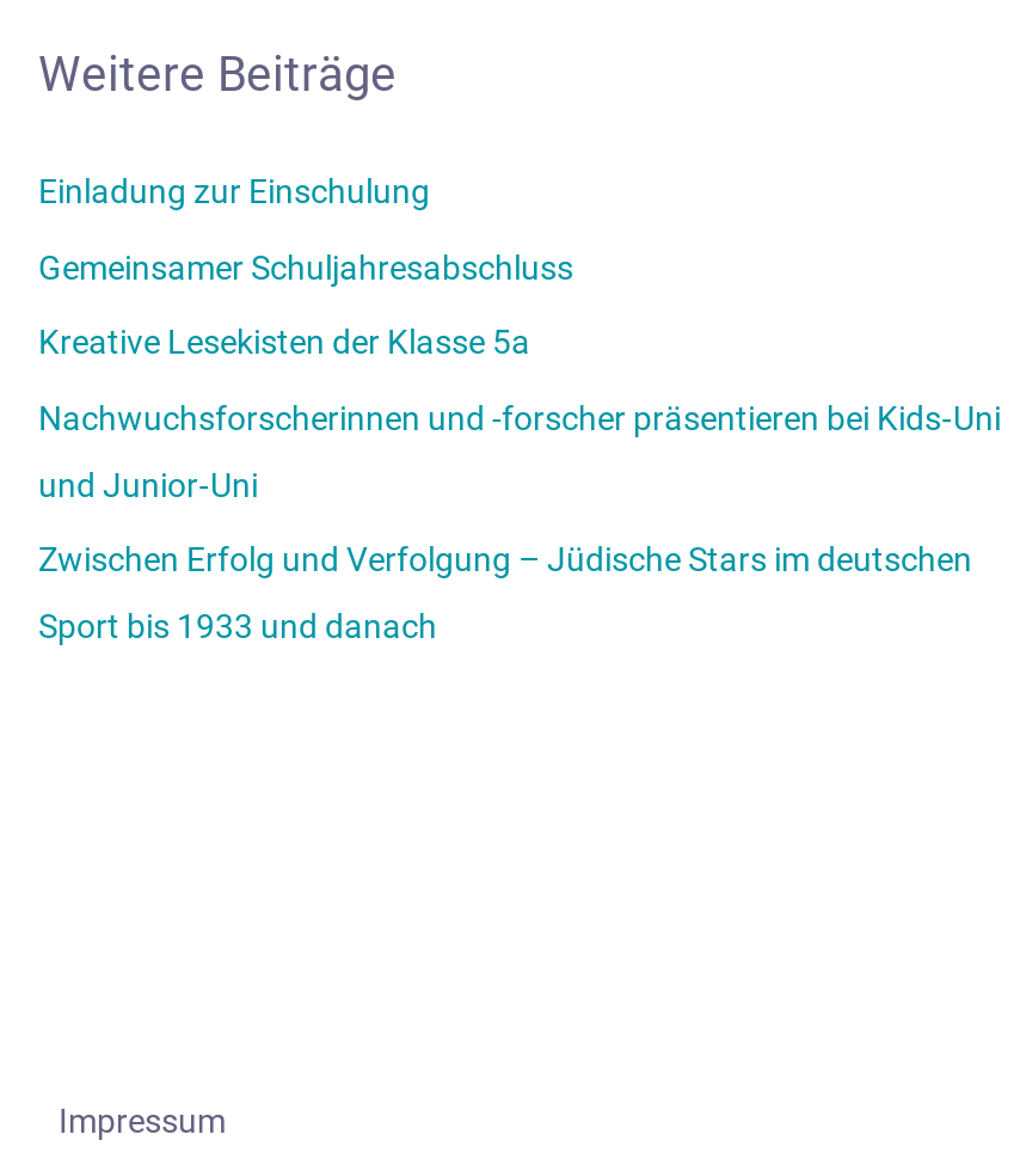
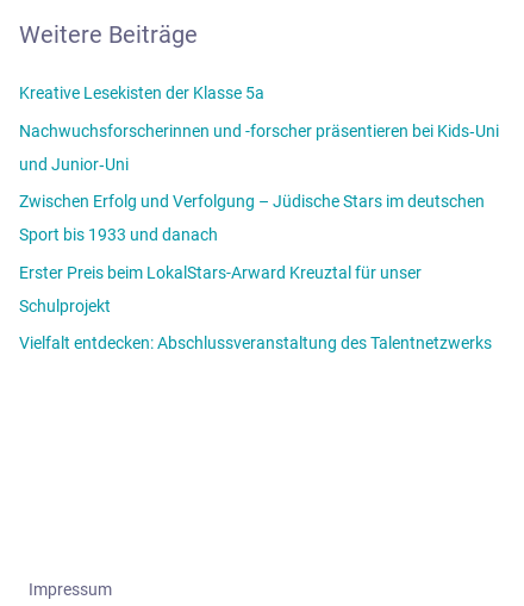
- Einladung zur Einschulung
- Gemeinsamer Schuljahresabschluss

moved up: Kreative Lesekisten der Klasse 5a | Nachwuchsforscherinnen und -forscher präsentieren bei Kids‑Uni | und Junior‑Uni | Zwischen Erfolg und Verfolgung – Jüdische Stars im deutschen | Sport bis 1933 und danach

+ Erster Preis beim LokalStars-Arward Kreuztal für unser
+ Schulprojekt
+ Vielfalt entdecken: Abschlussveranstaltung des Talentnetzwerks
